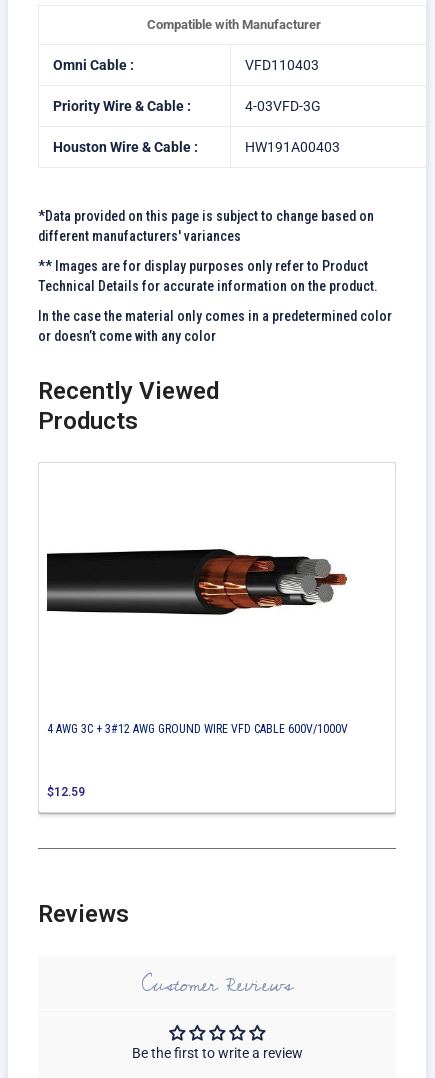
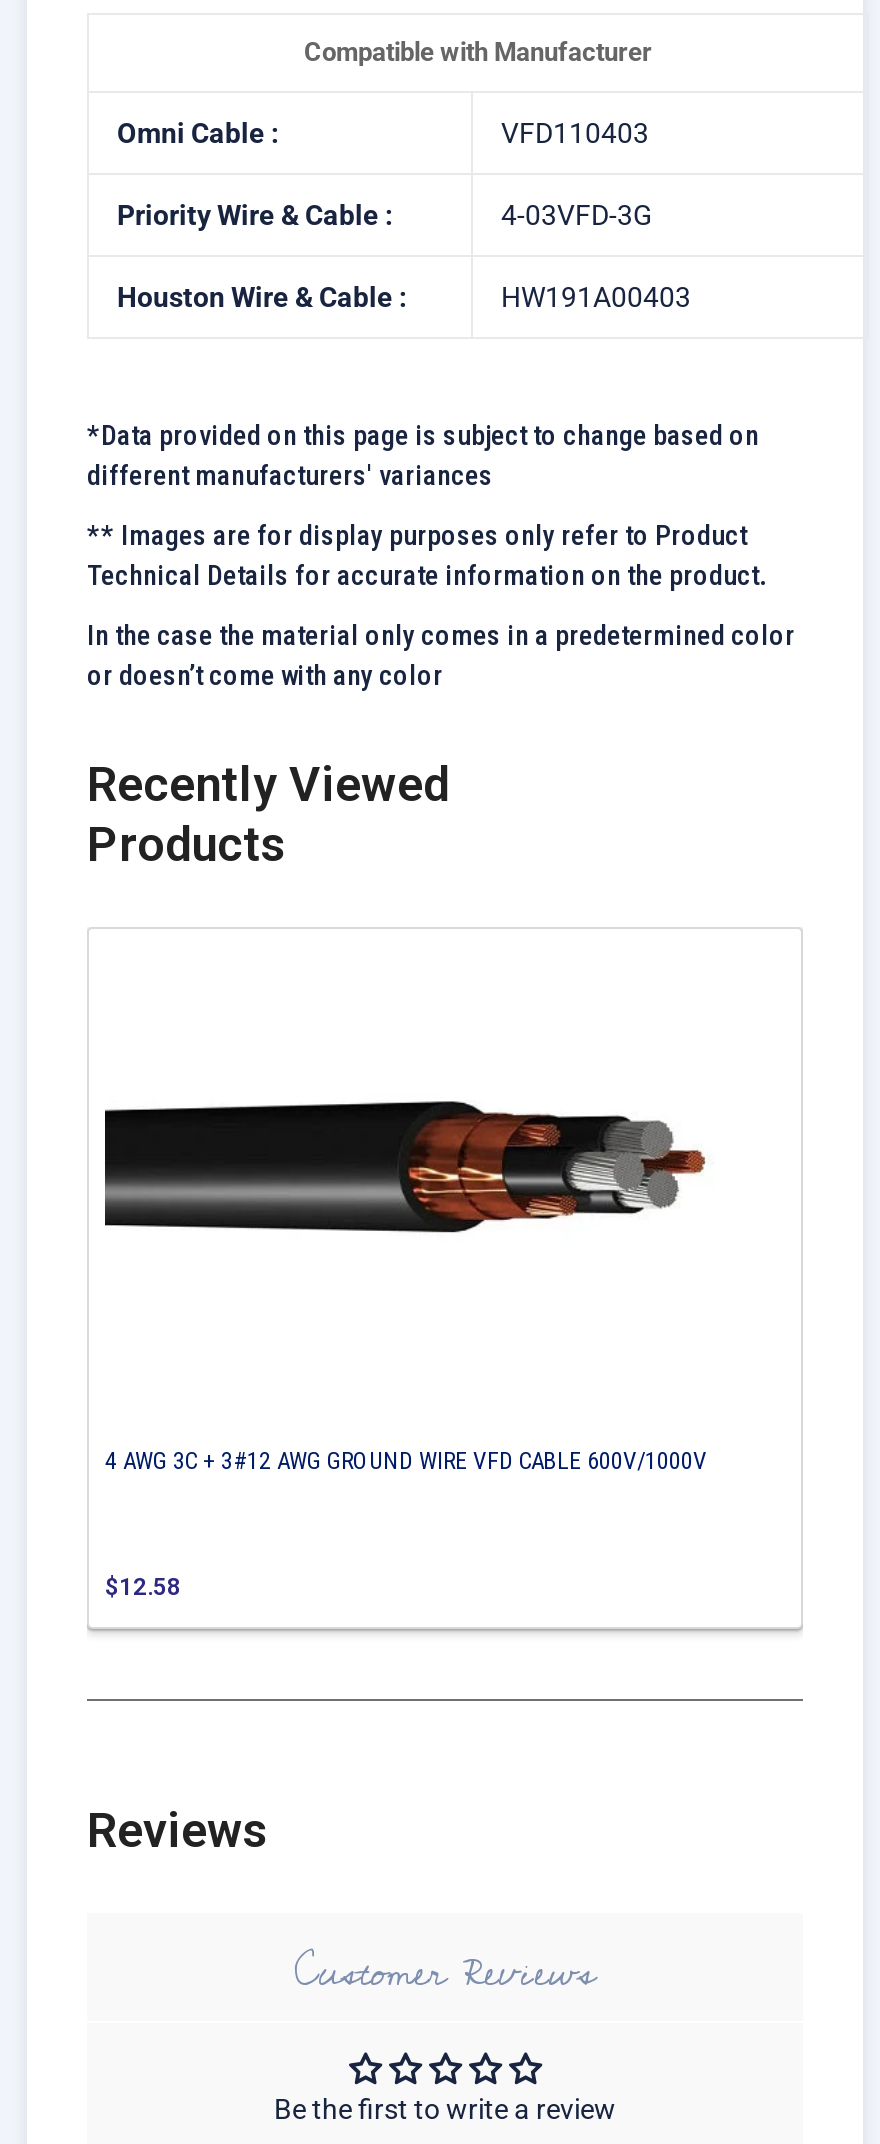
- $12.59
+ $12.58
